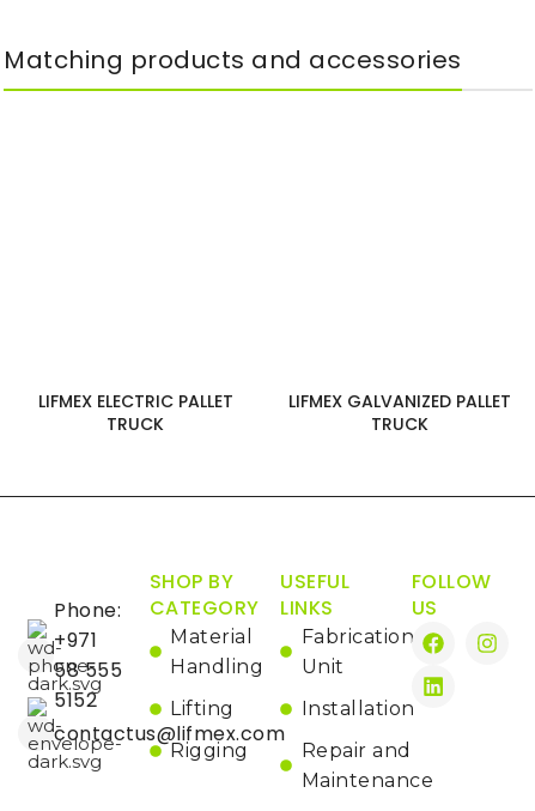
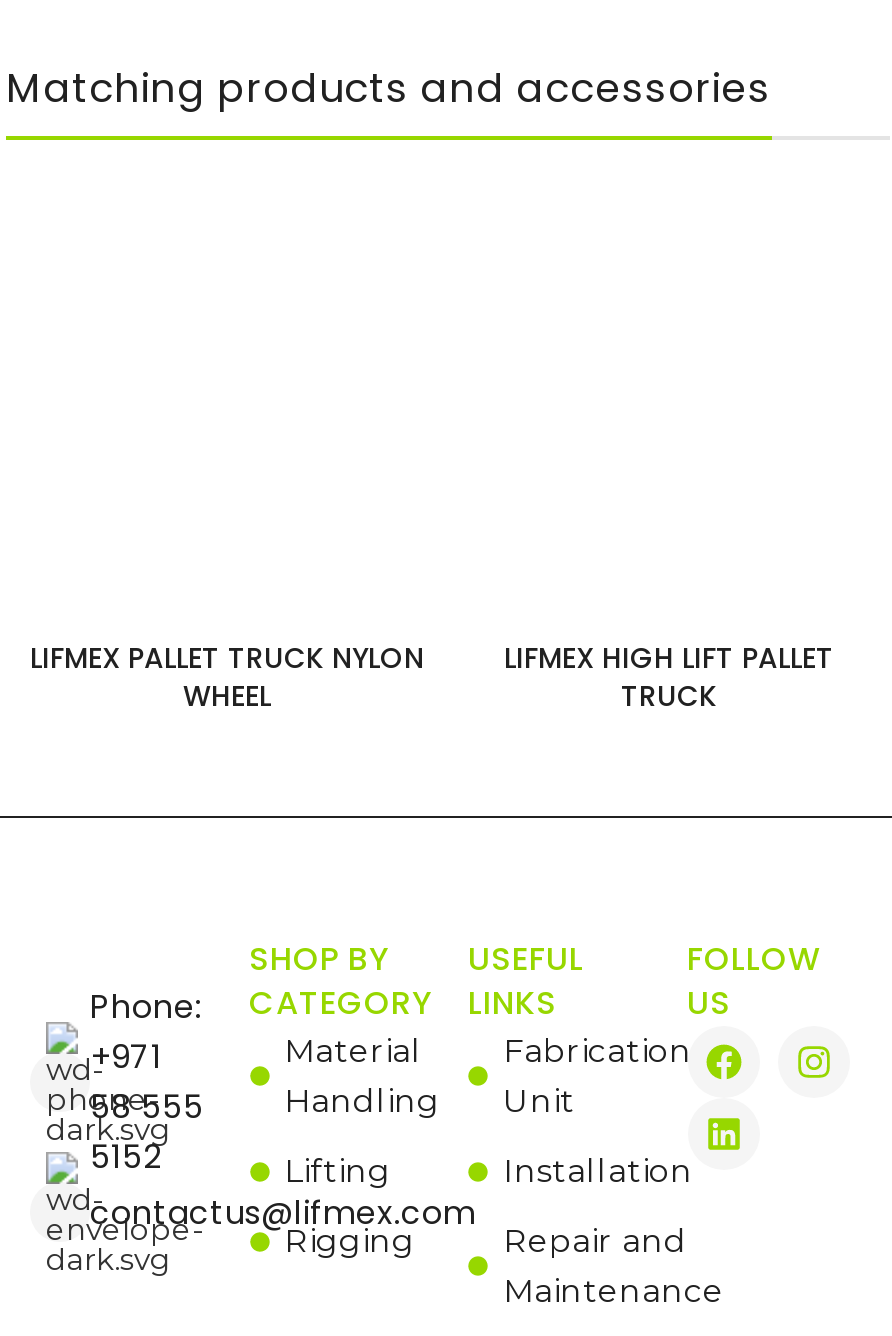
- LIFMEX ELECTRIC PALLET
- TRUCK
+ LIFMEX PALLET TRUCK NYLON
+ WHEEL

- LIFMEX GALVANIZED PALLET
+ LIFMEX HIGH LIFT PALLET
